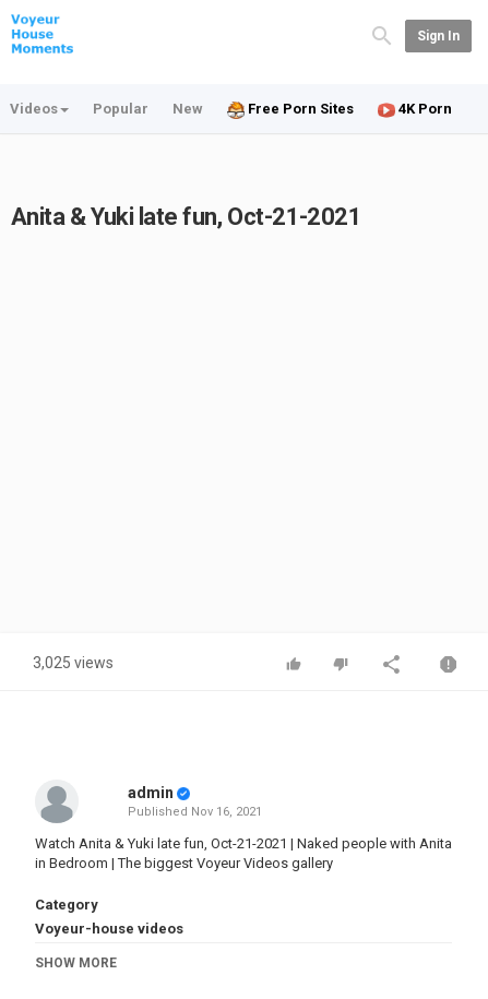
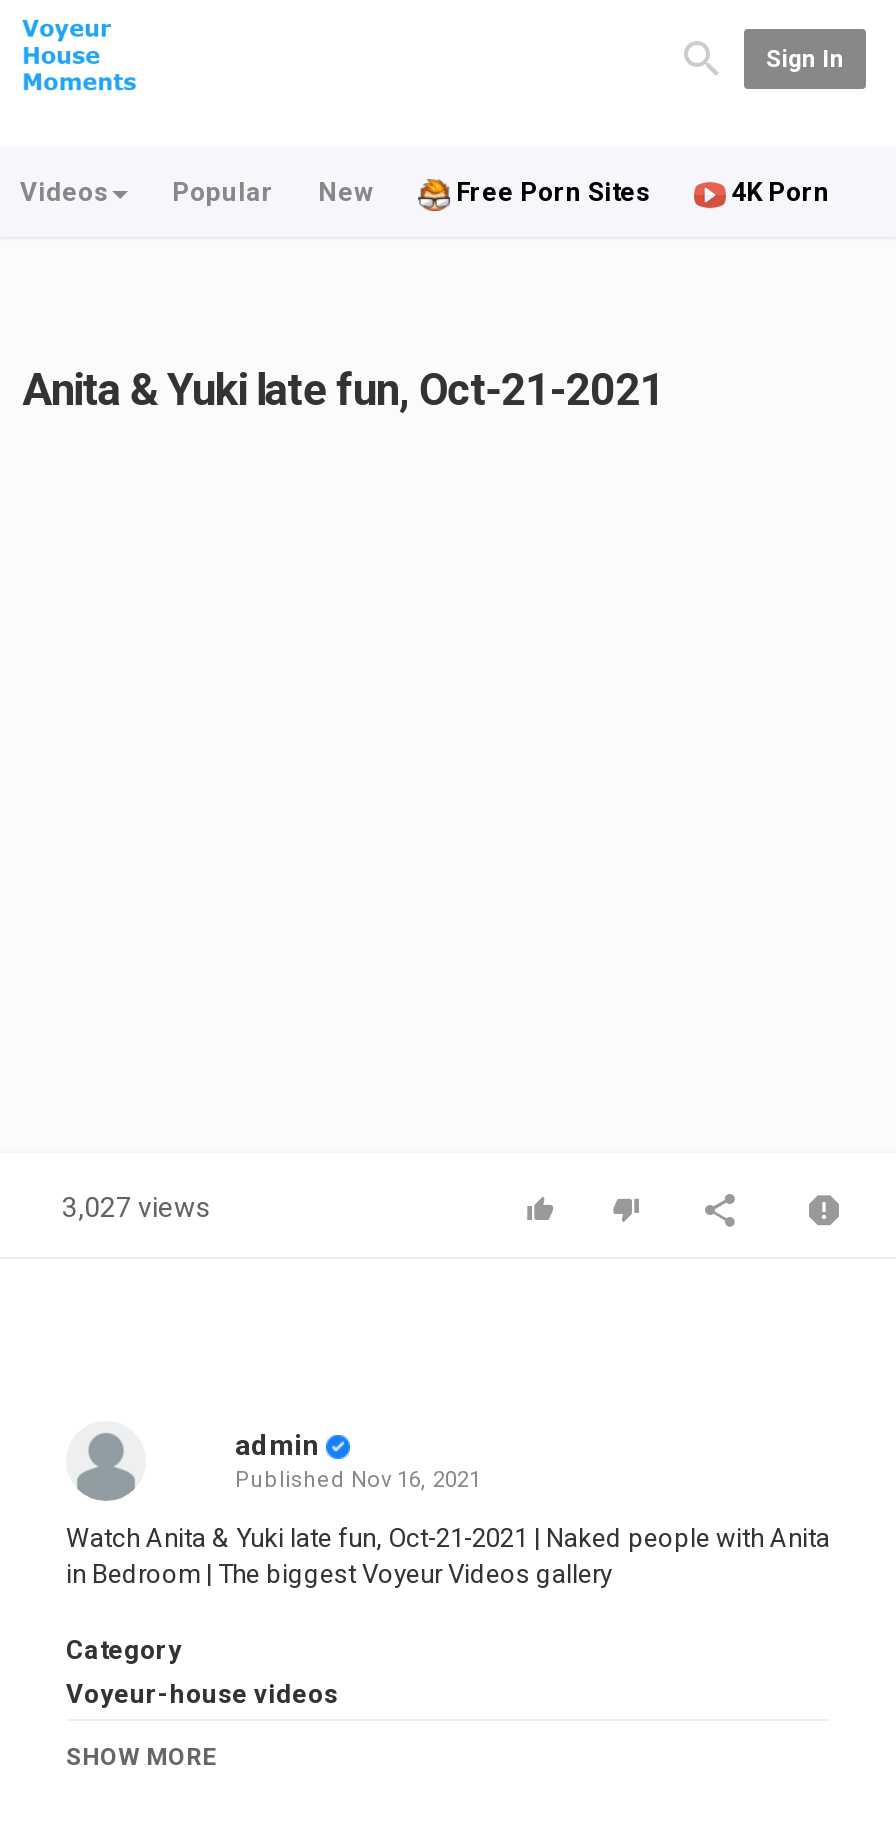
- 3,025 views
+ 3,027 views
